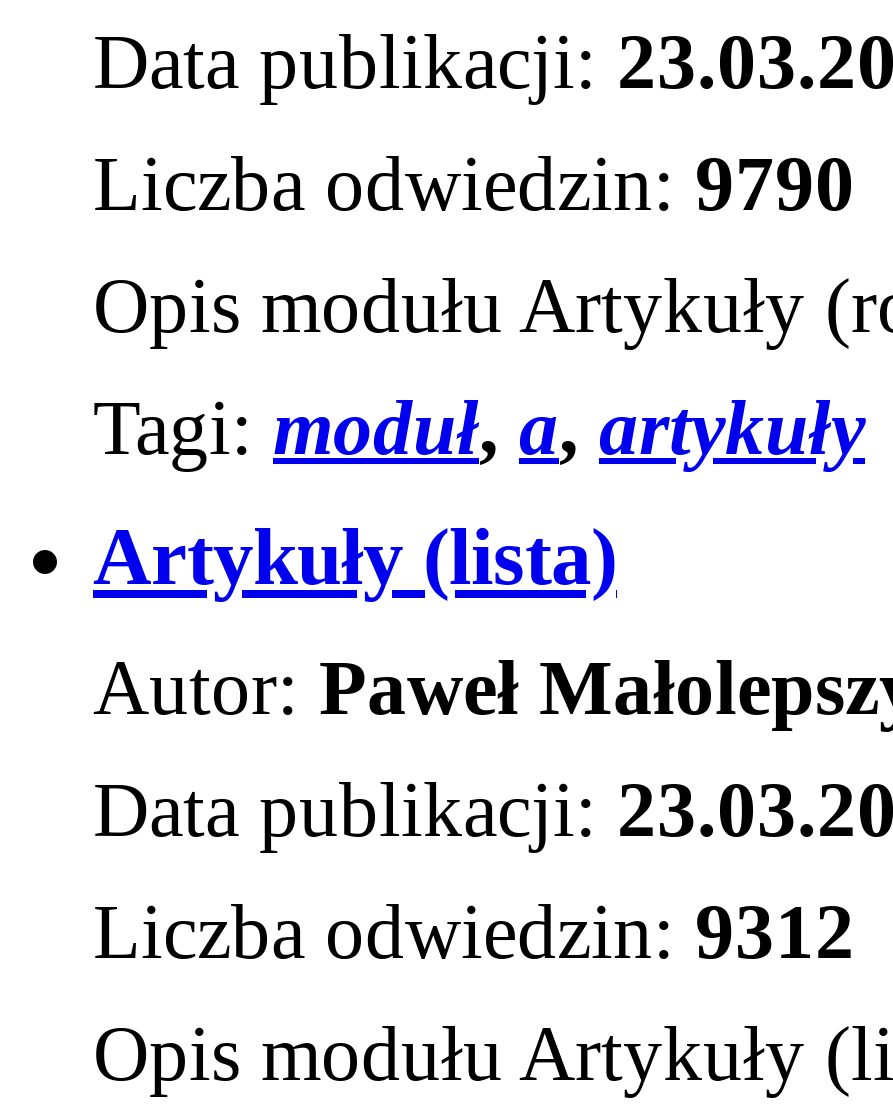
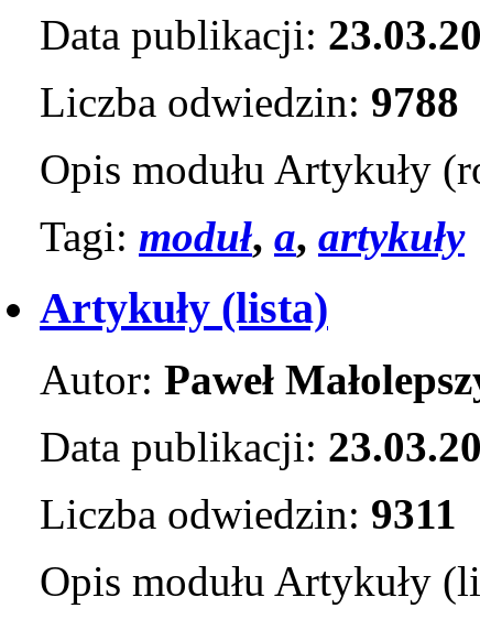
- Liczba odwiedzin: 9790
+ Liczba odwiedzin: 9788

- Liczba odwiedzin: 9312
+ Liczba odwiedzin: 9311
